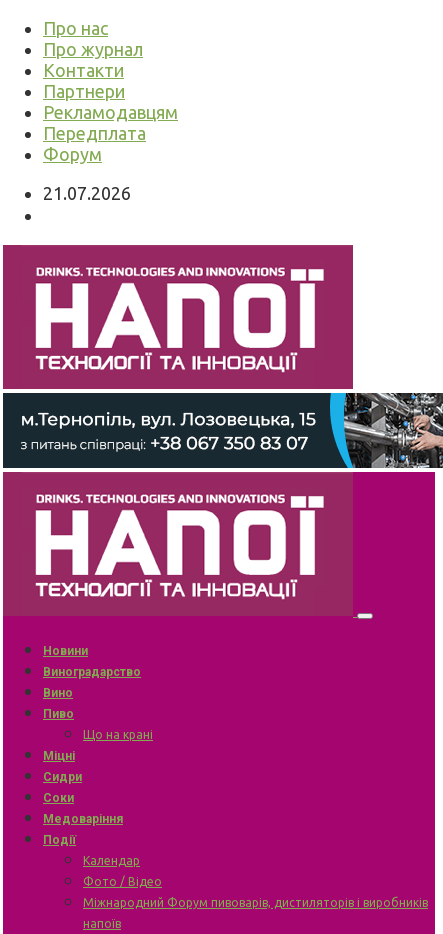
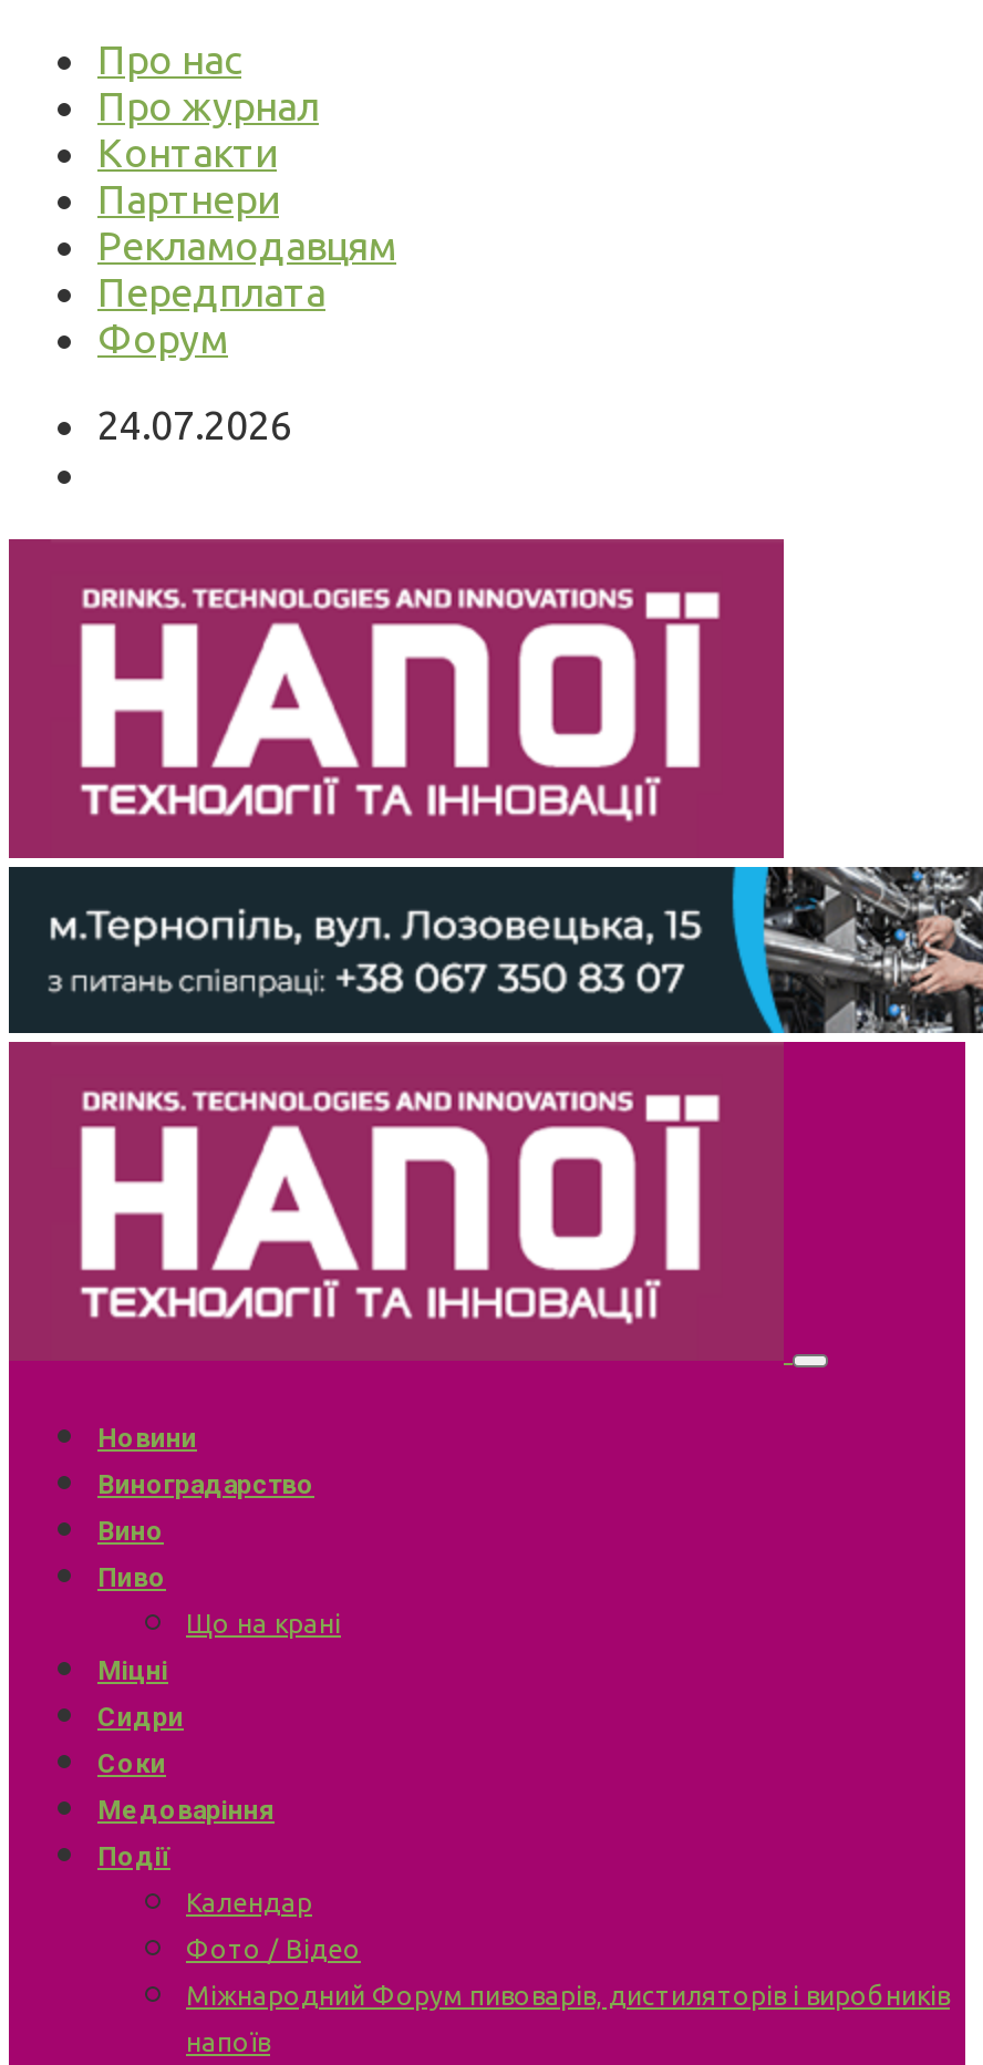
- 21.07.2026
+ 24.07.2026
